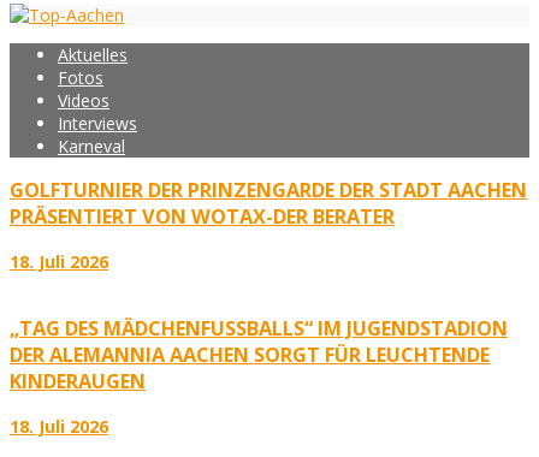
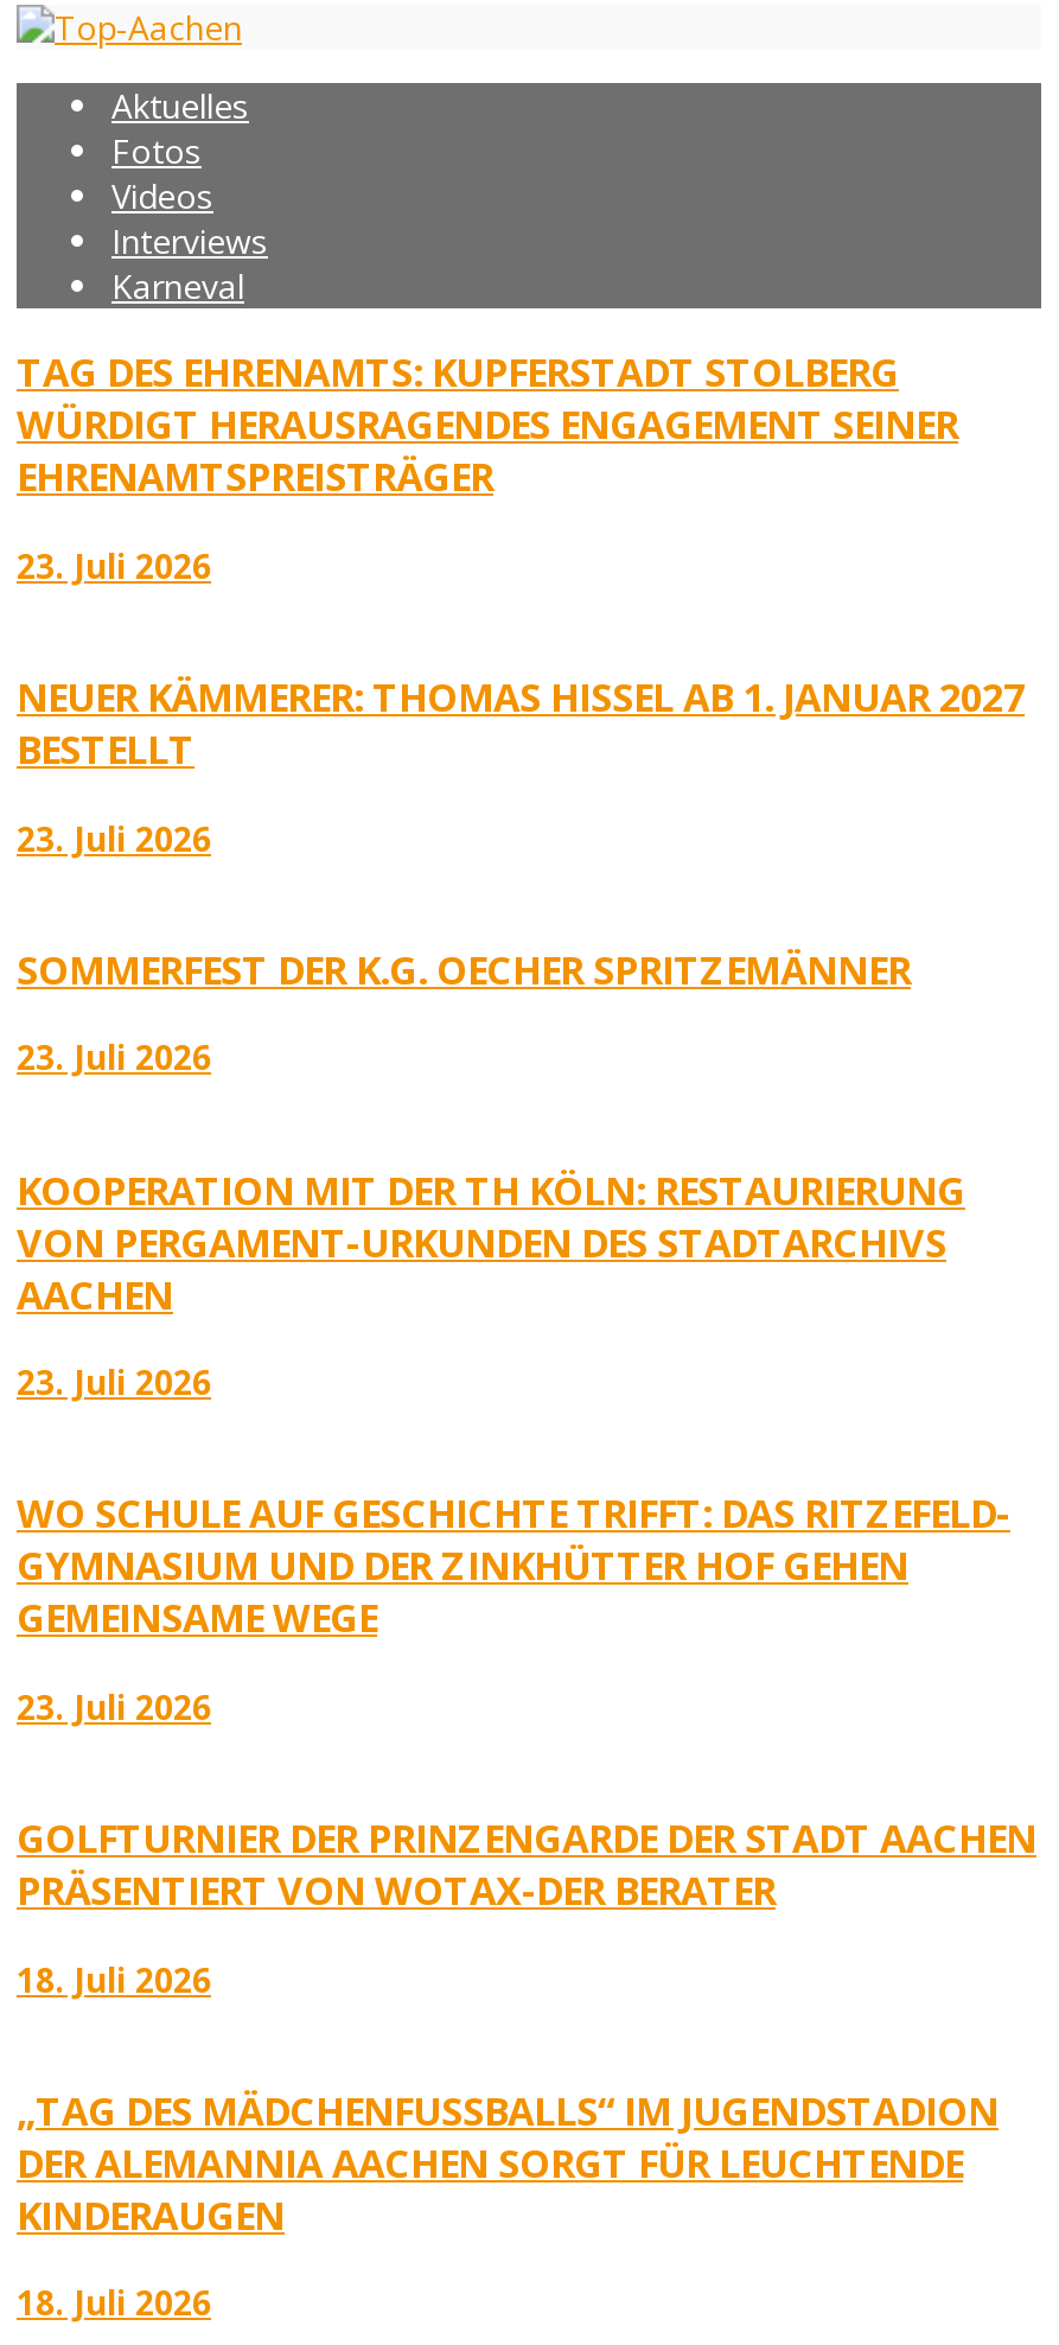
+ TAG DES EHRENAMTS: KUPFERSTADT STOLBERG
+ WÜRDIGT HERAUSRAGENDES ENGAGEMENT SEINER
+ EHRENAMTSPREISTRÄGER
+ 23. Juli 2026
+ NEUER KÄMMERER: THOMAS HISSEL AB 1. JANUAR 2027
+ BESTELLT
+ 23. Juli 2026
+ SOMMERFEST DER K.G. OECHER SPRITZEMÄNNER
+ 23. Juli 2026
+ KOOPERATION MIT DER TH KÖLN: RESTAURIERUNG
+ VON PERGAMENT-URKUNDEN DES STADTARCHIVS
+ AACHEN
+ 23. Juli 2026
+ WO SCHULE AUF GESCHICHTE TRIFFT: DAS RITZEFELD-
+ GYMNASIUM UND DER ZINKHÜTTER HOF GEHEN
+ GEMEINSAME WEGE
+ 23. Juli 2026
